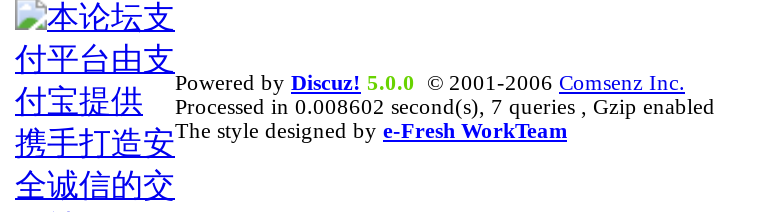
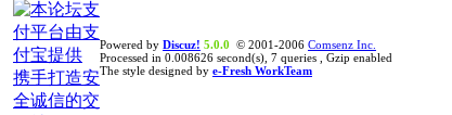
- Processed in 0.008602 second(s), 7 queries , Gzip enabled
+ Processed in 0.008626 second(s), 7 queries , Gzip enabled
